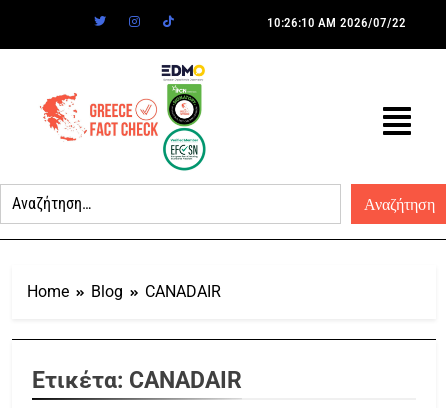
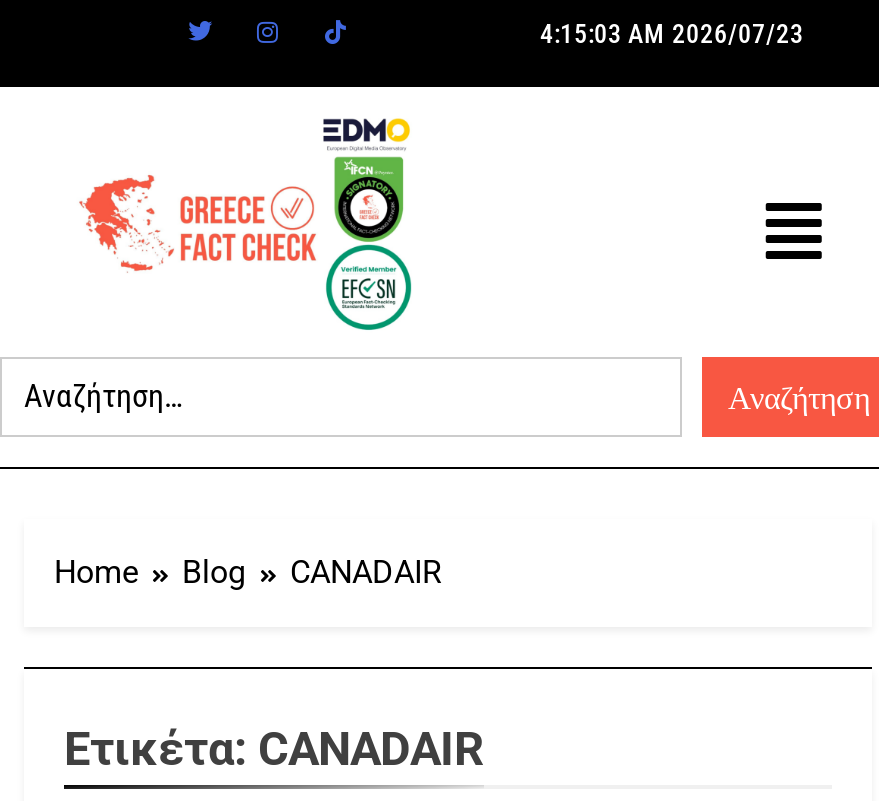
- 10:26:10 AM 2026/07/22
+ 4:15:03 AM 2026/07/23
